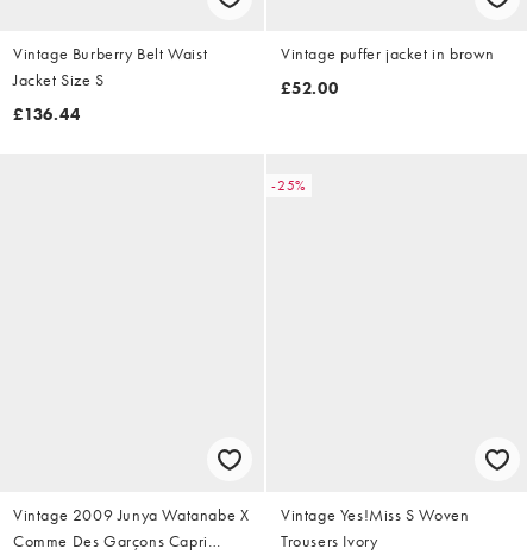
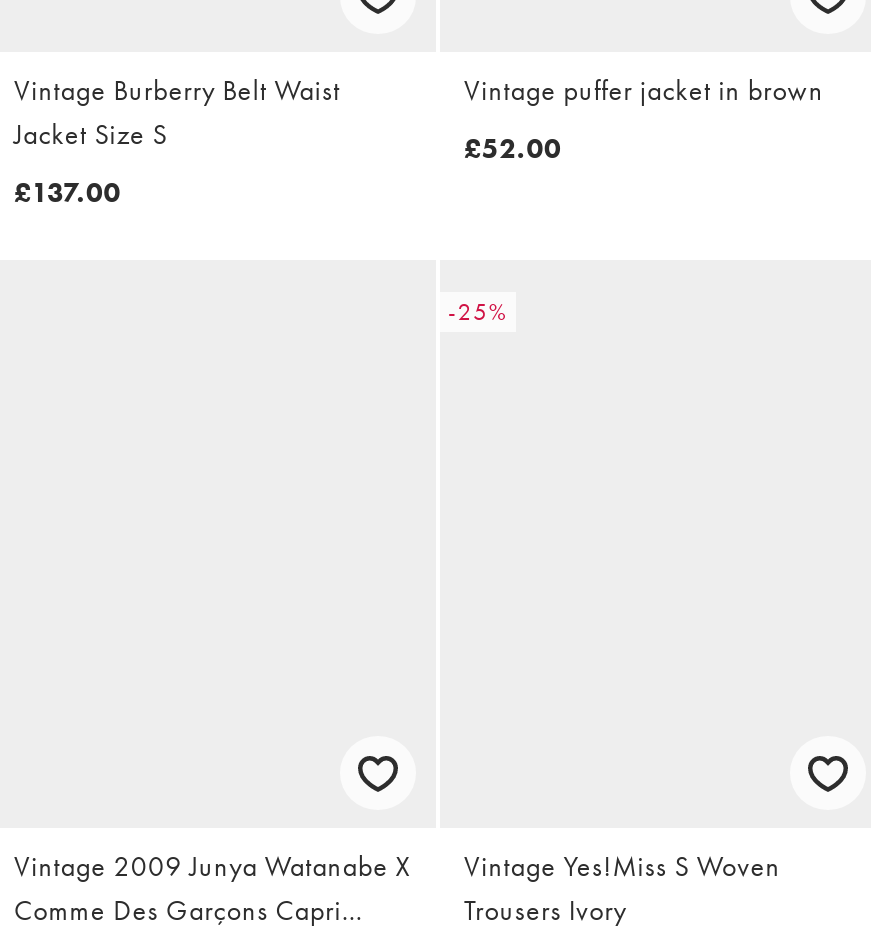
- £136.44
+ £137.00
